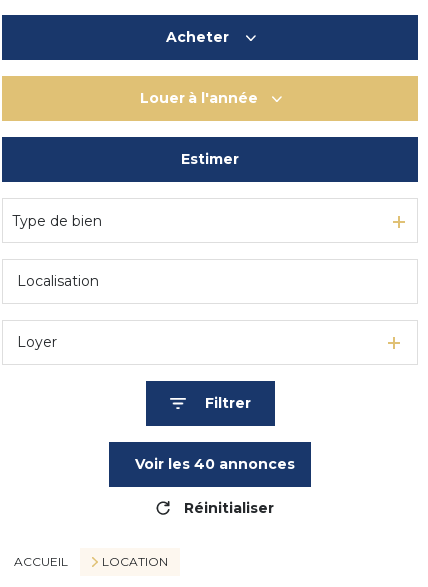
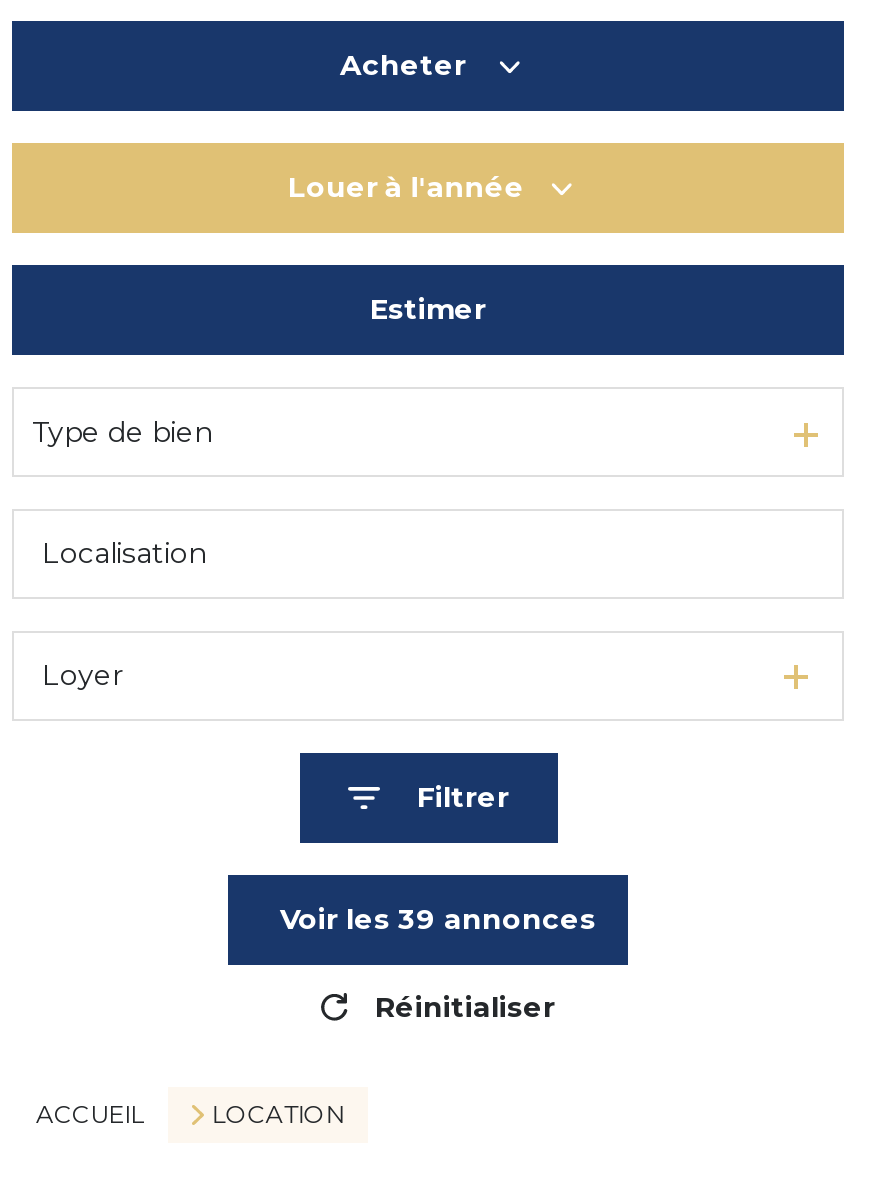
- Voir les 40 annonces
+ Voir les 39 annonces
